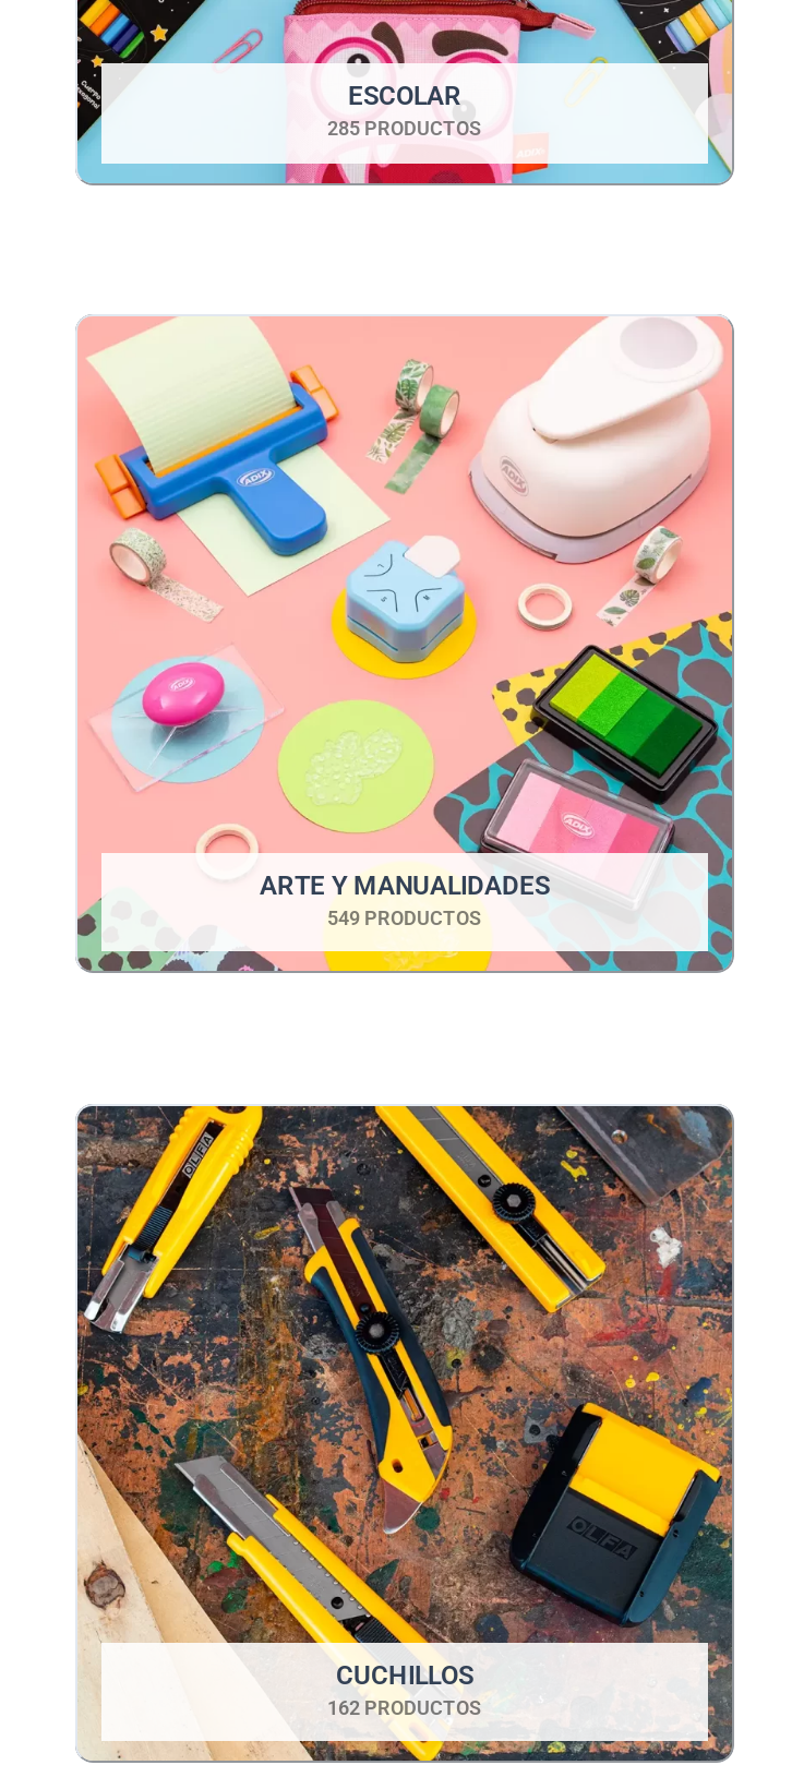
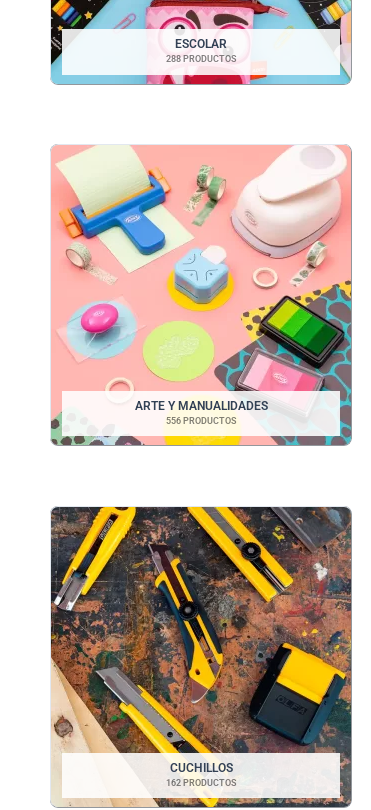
- 285 PRODUCTOS
+ 288 PRODUCTOS

- 549 PRODUCTOS
+ 556 PRODUCTOS
